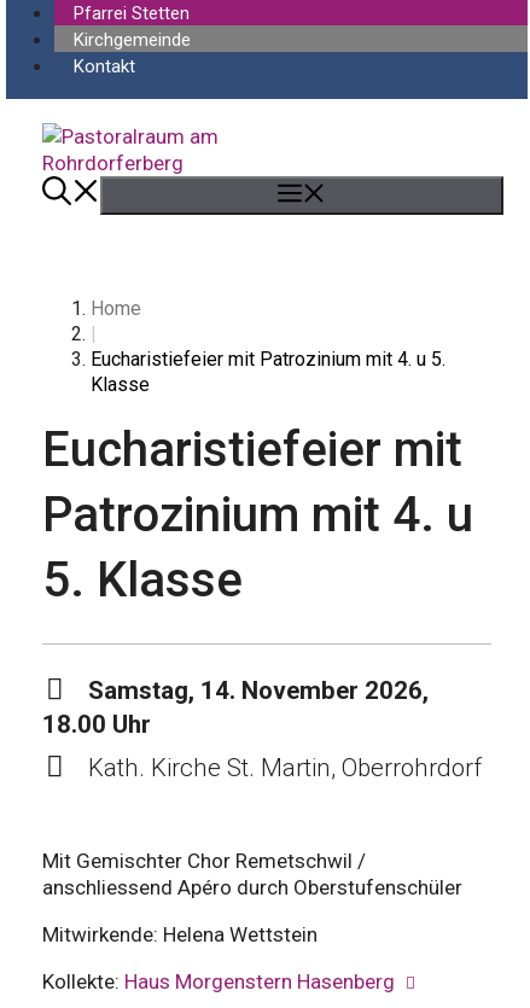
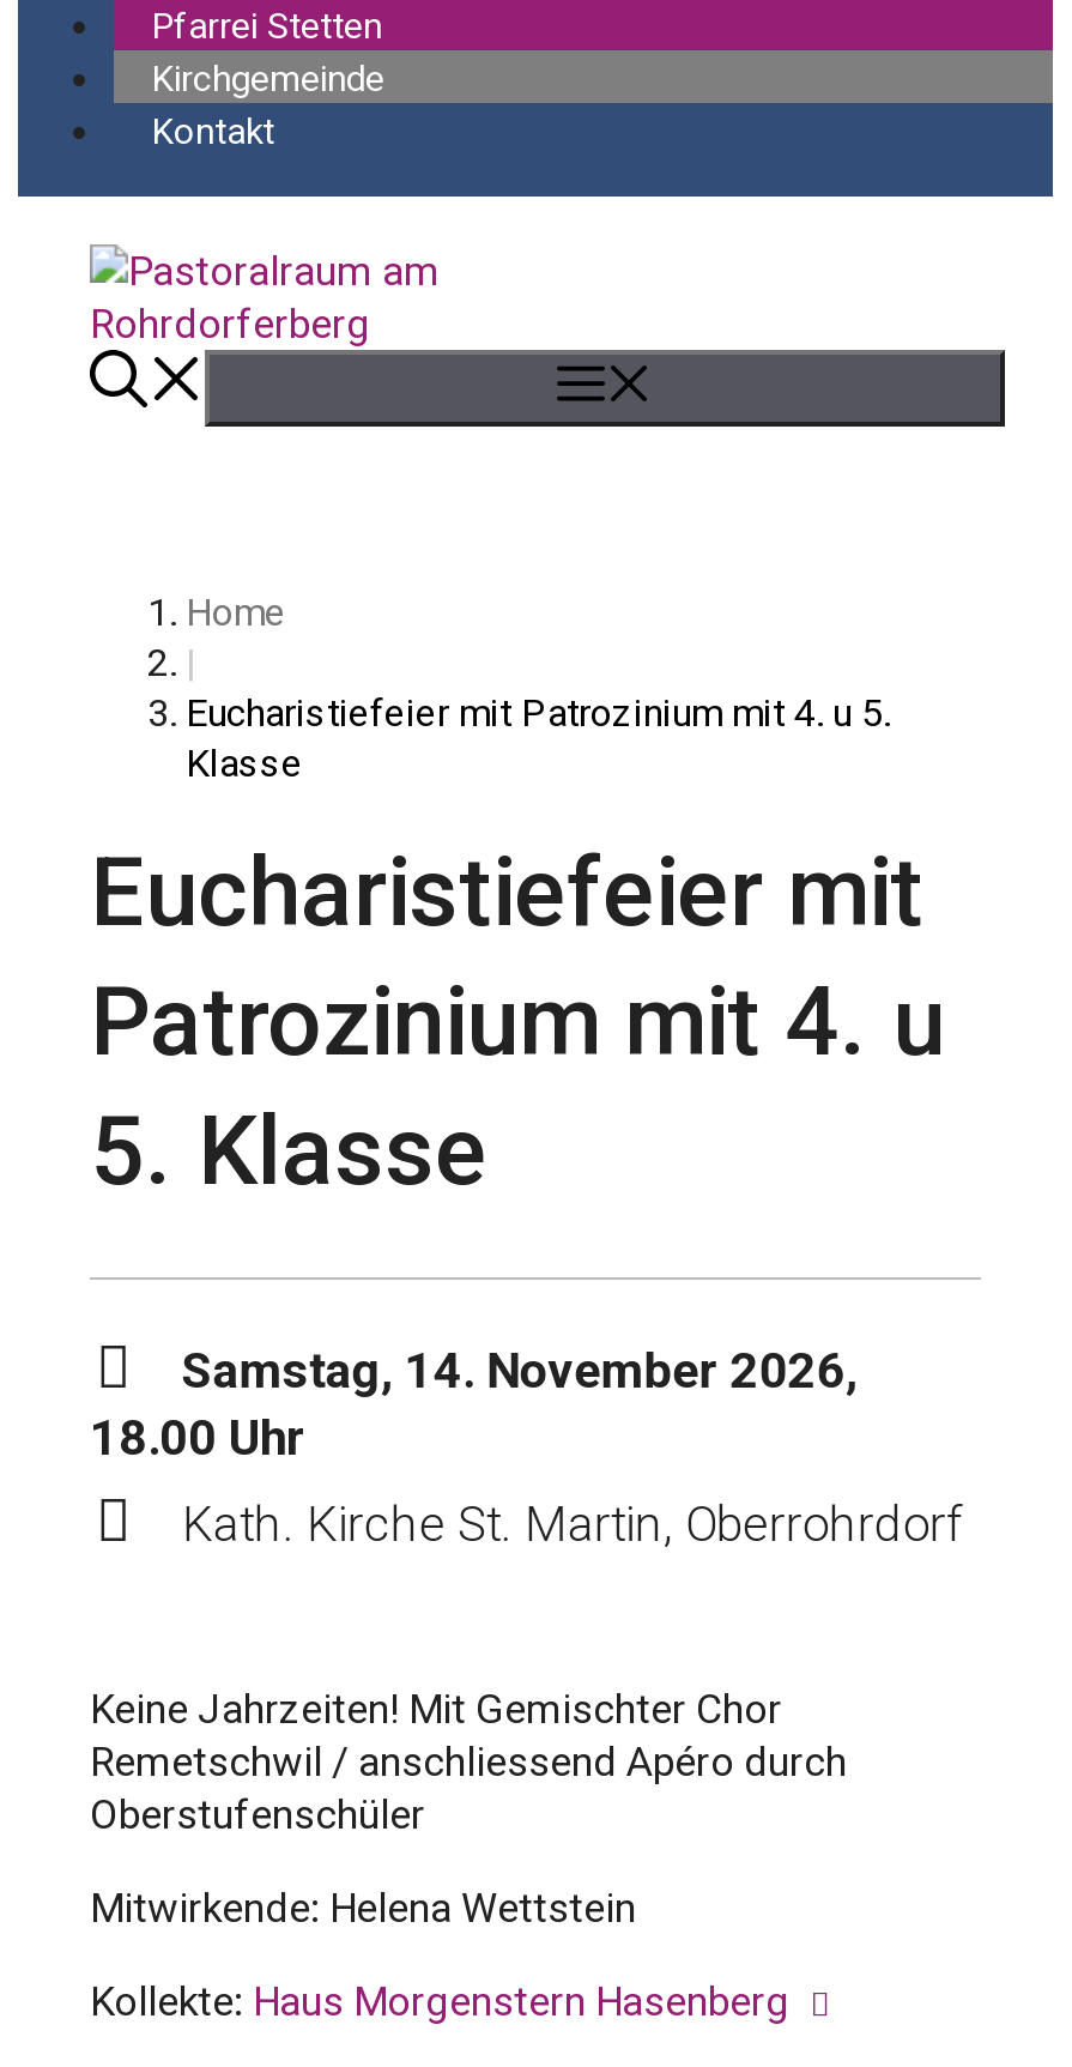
- Mit Gemischter Chor Remetschwil /
- anschliessend Apéro durch Oberstufenschüler
+ Keine Jahrzeiten! Mit Gemischter Chor
+ Remetschwil / anschliessend Apéro durch
+ Oberstufenschüler
